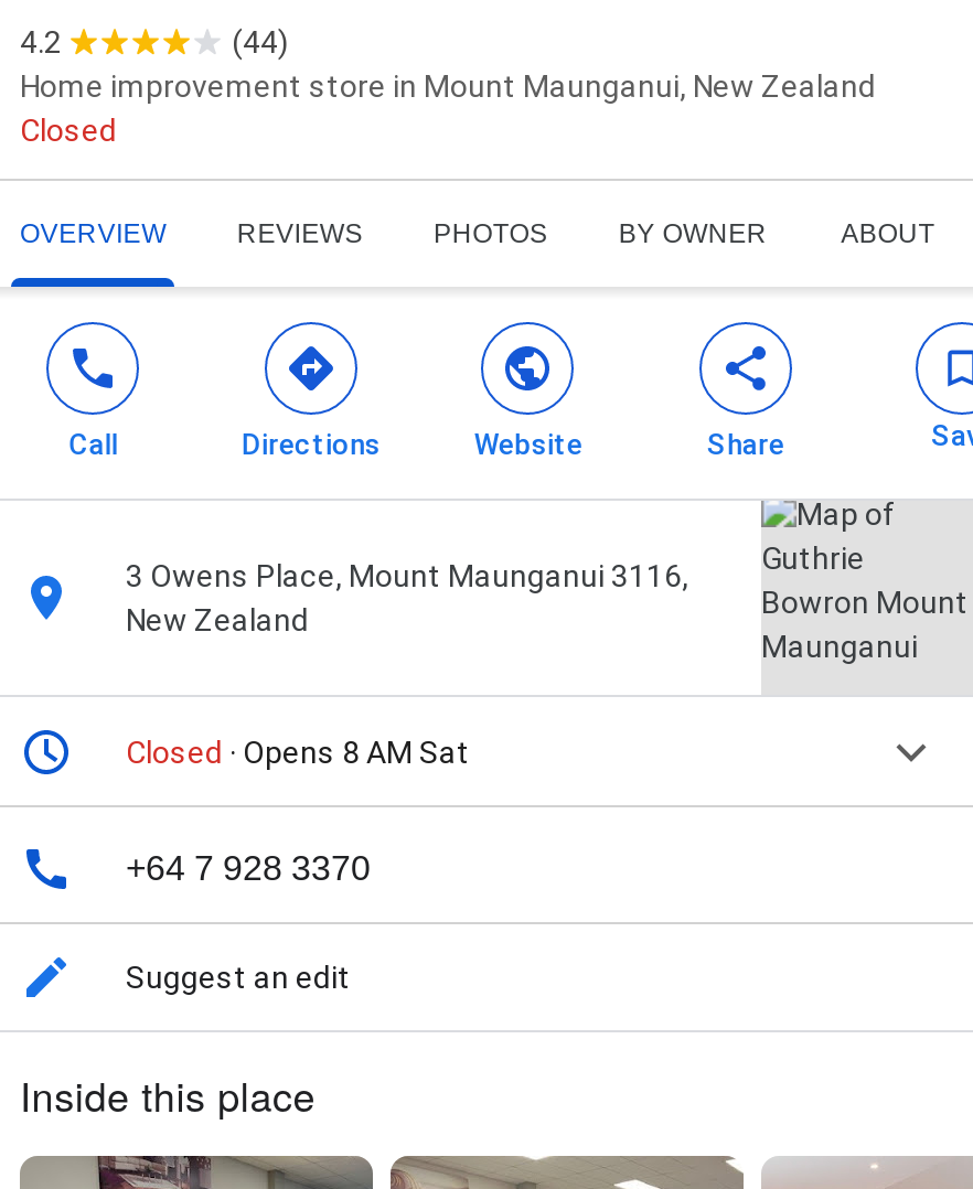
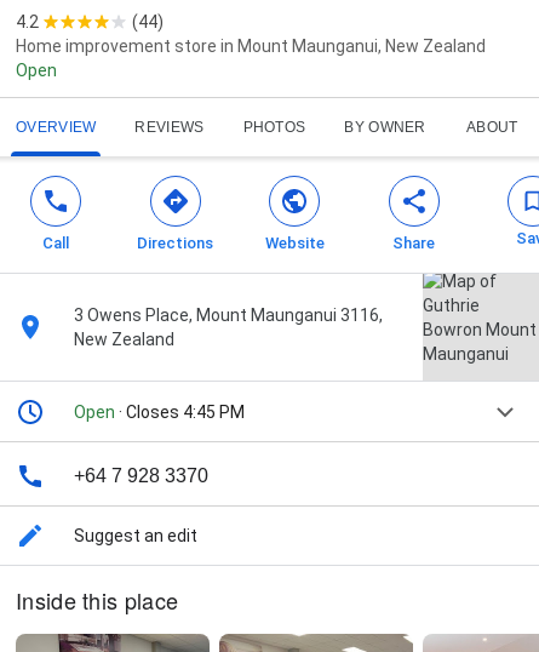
- Closed
+ Open

- Closed · Opens 8 AM Sat
+ Open · Closes 4:45 PM
